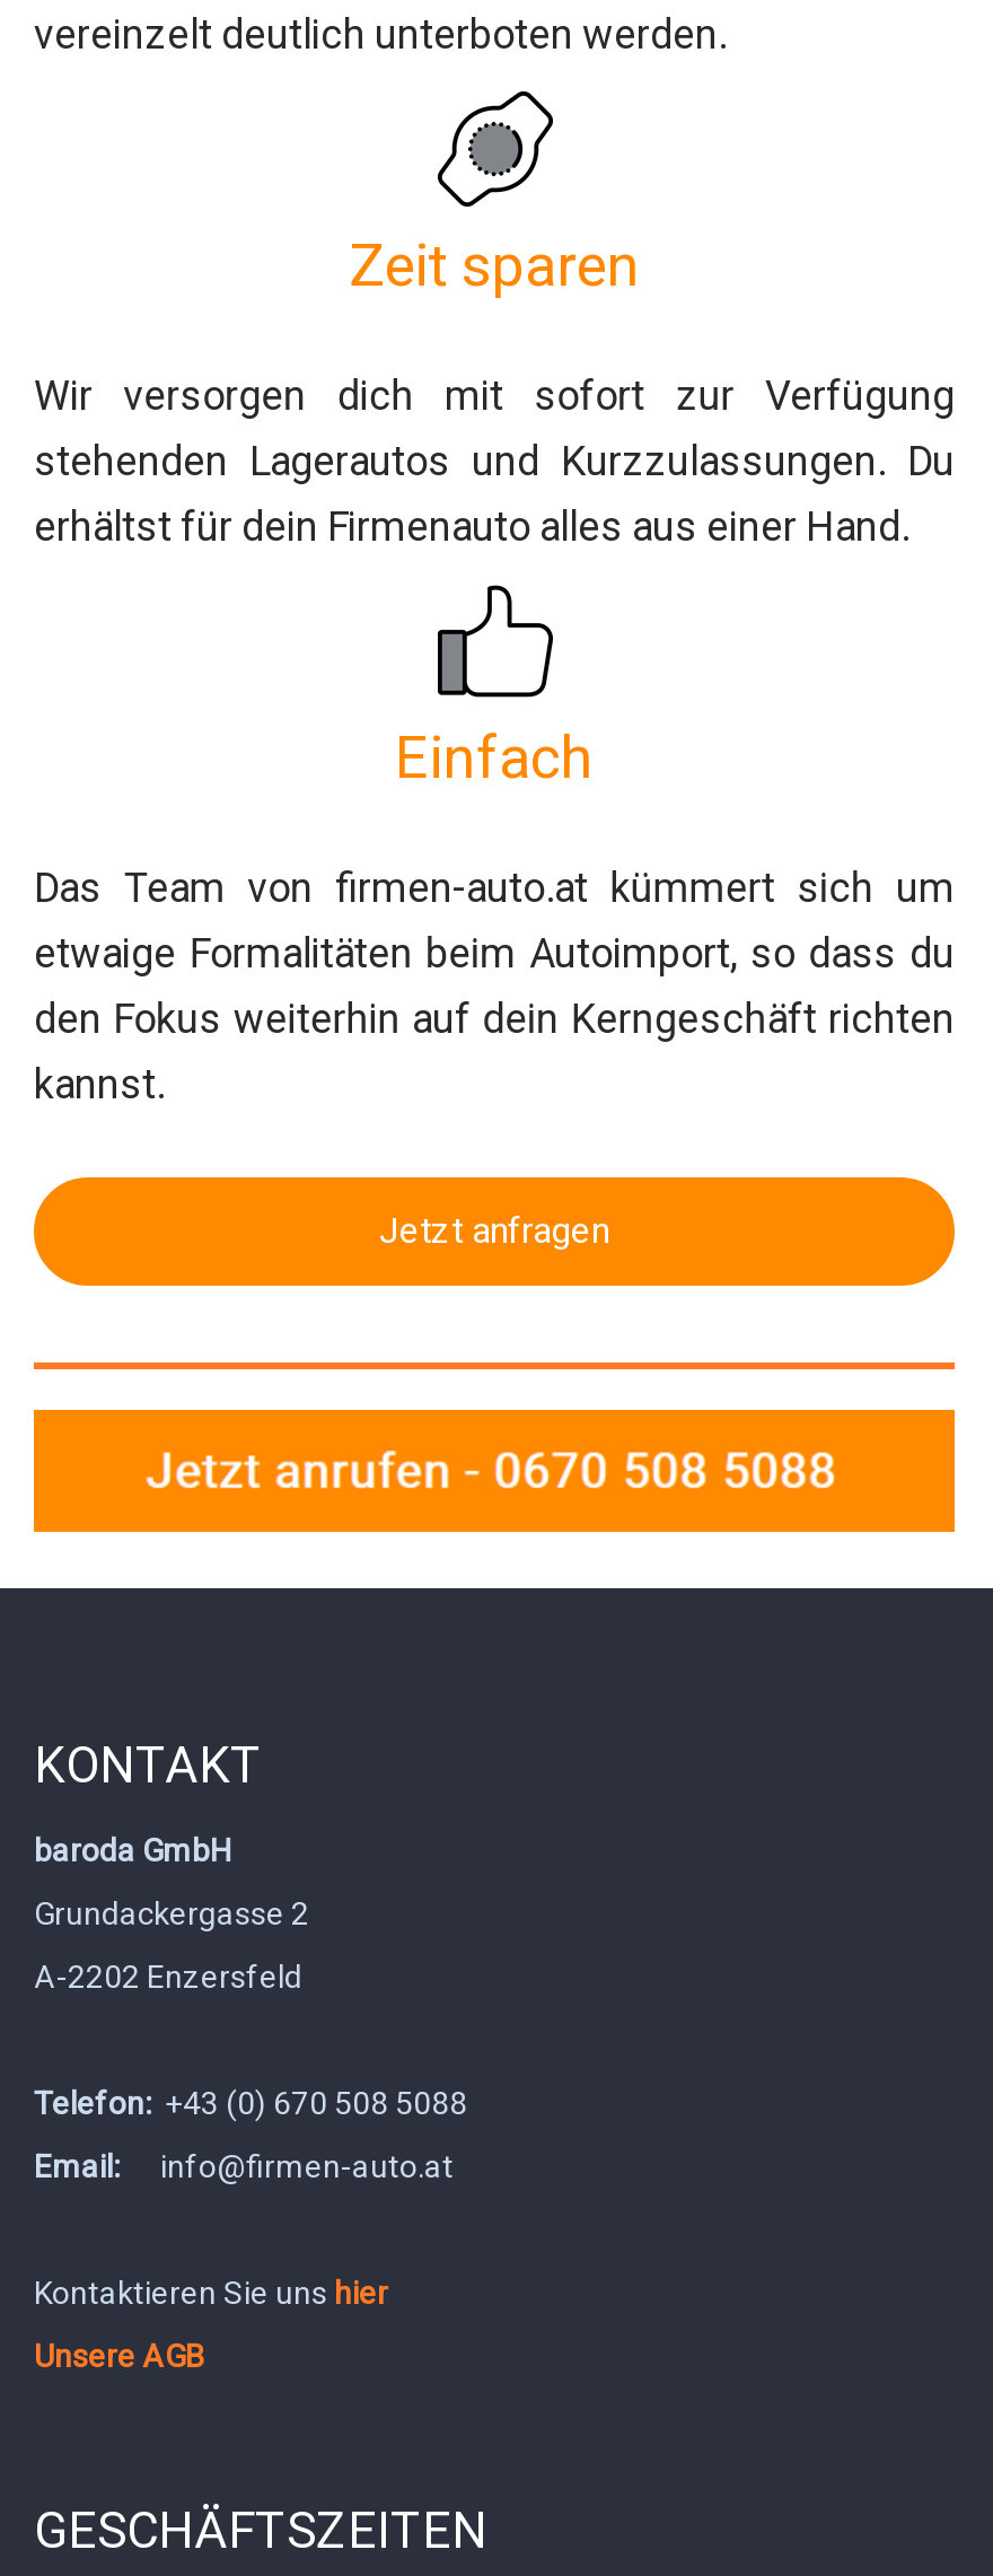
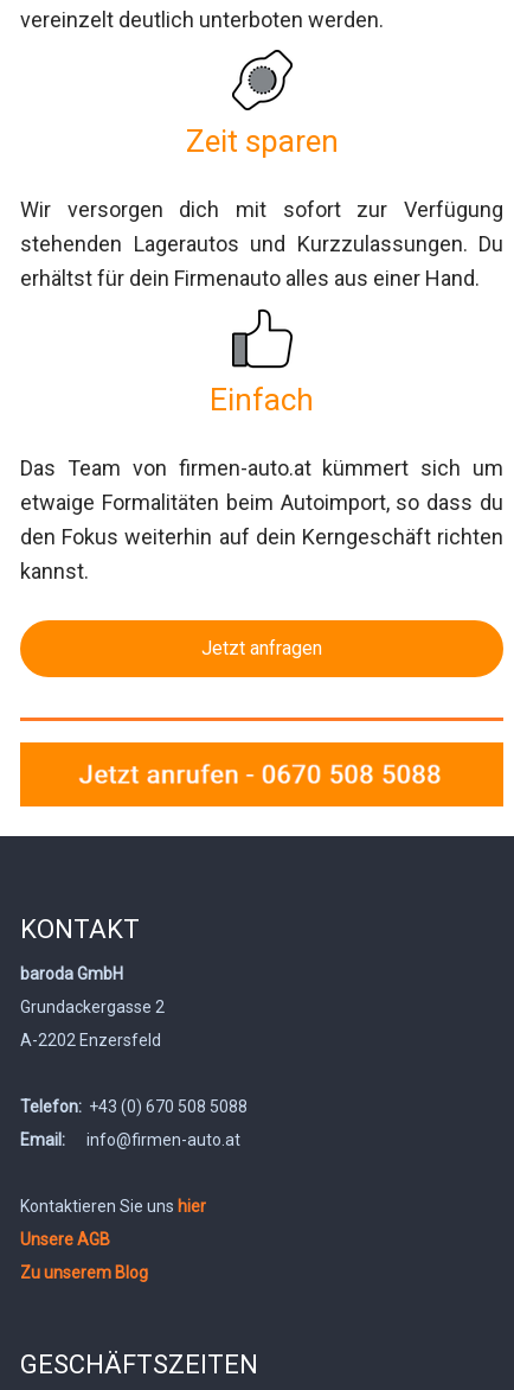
+ Zu unserem Blog
